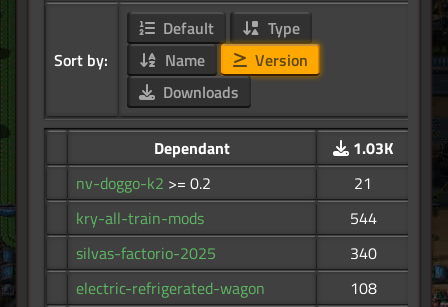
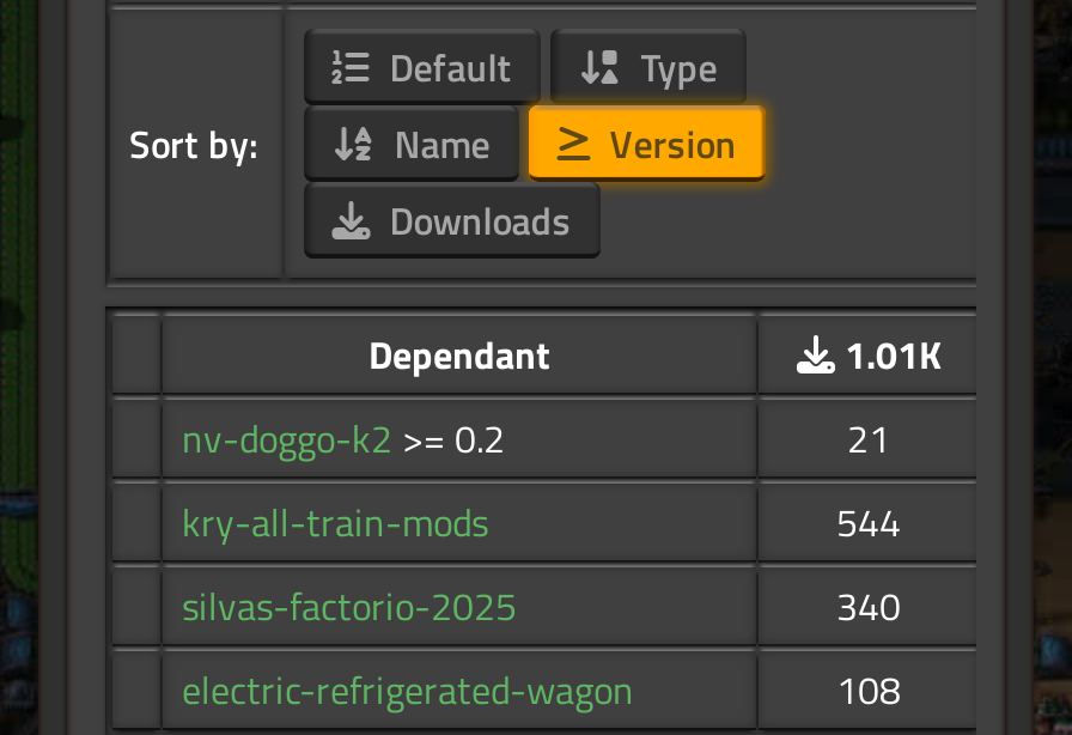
- 1.03K
+ 1.01K
